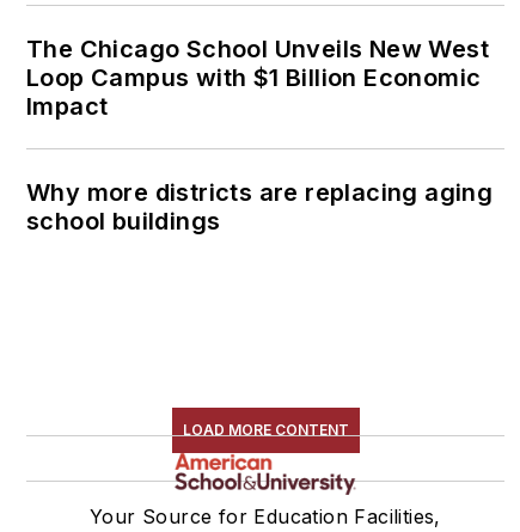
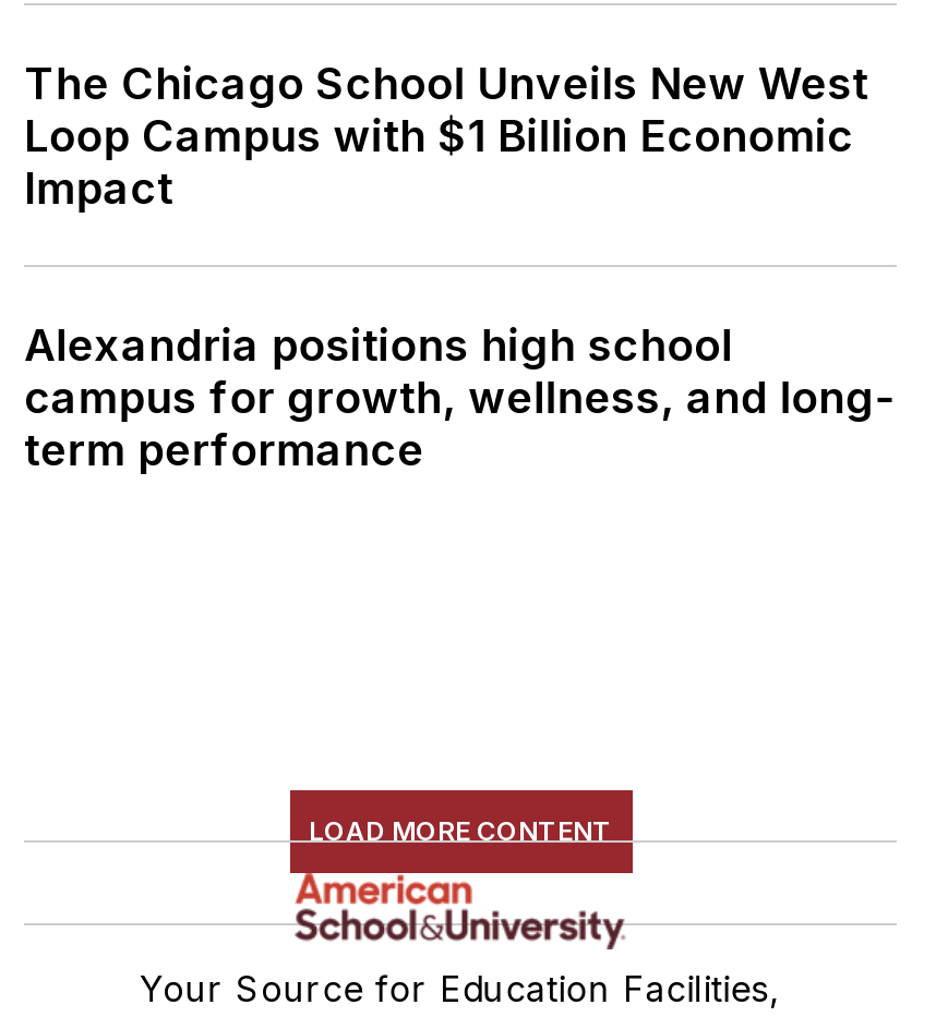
- Why more districts are replacing aging
- school buildings
+ Alexandria positions high school
+ campus for growth, wellness, and long-
+ term performance
